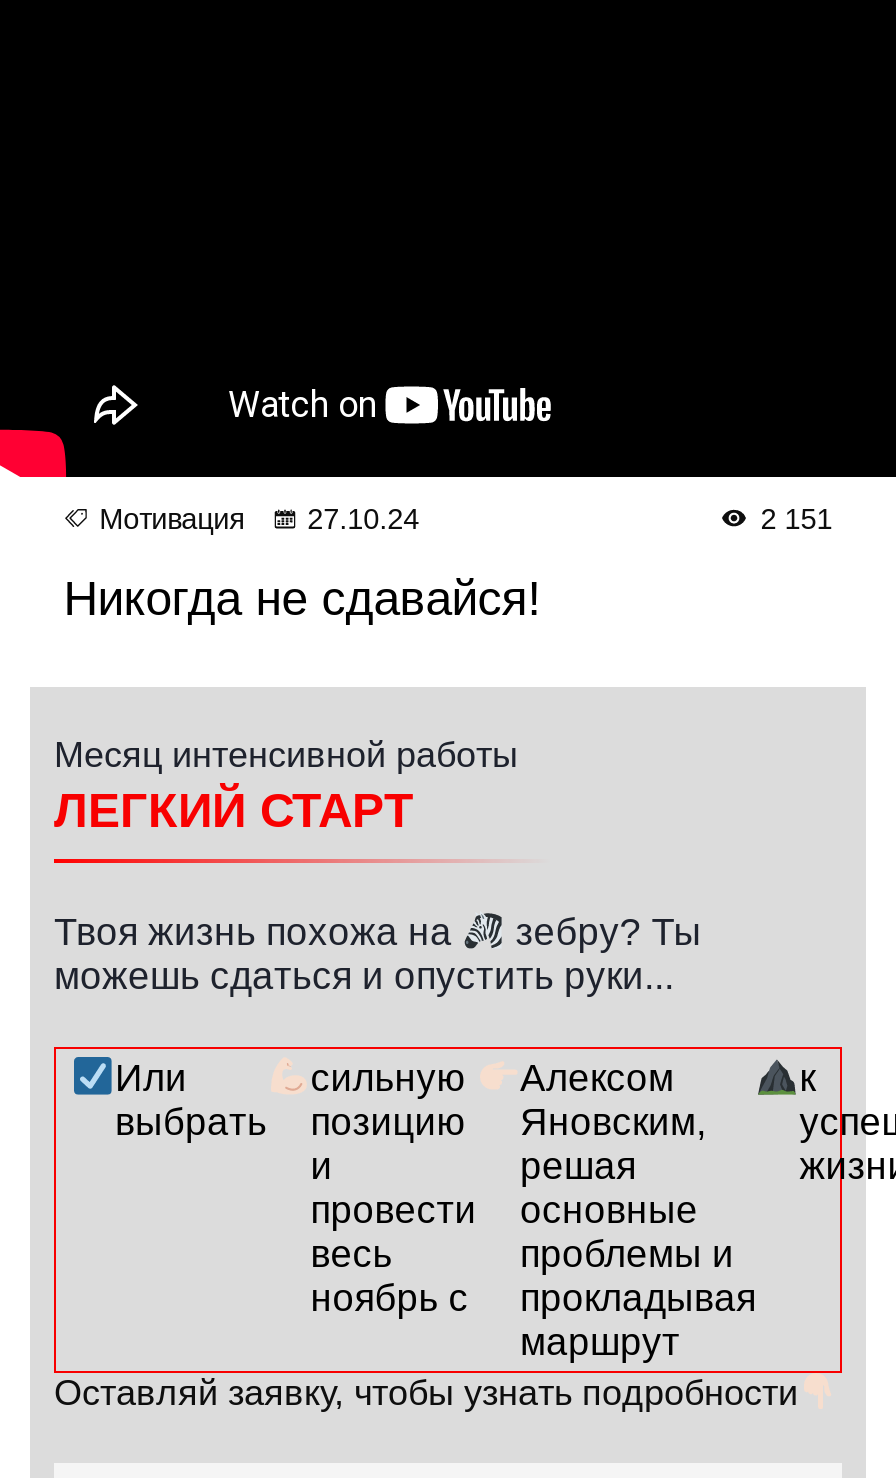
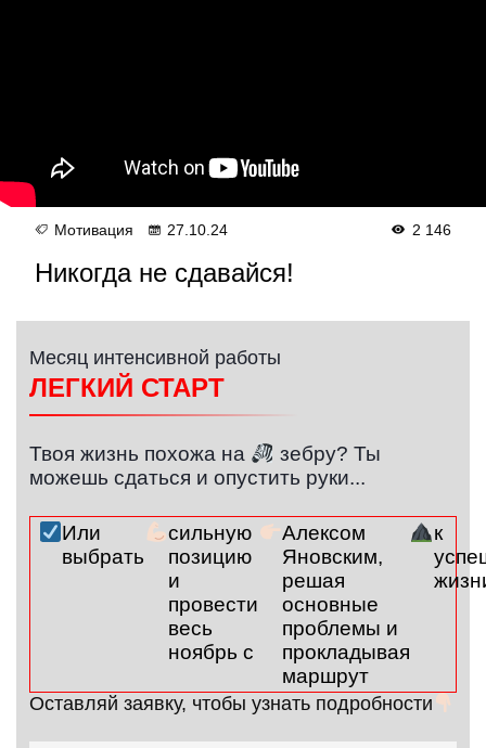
- 2 151
+ 2 146
